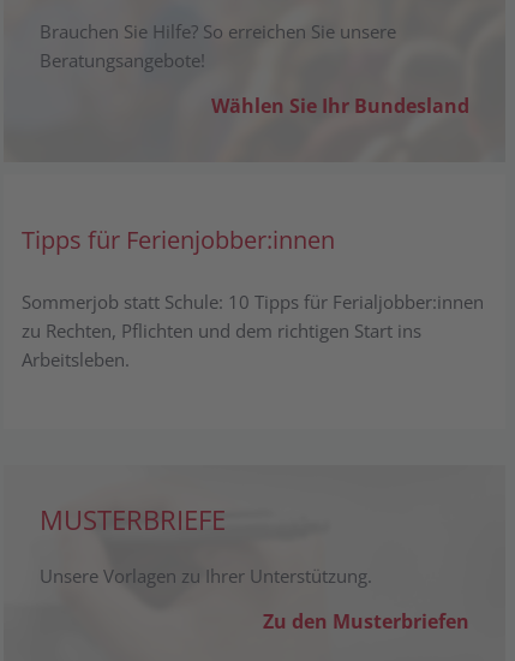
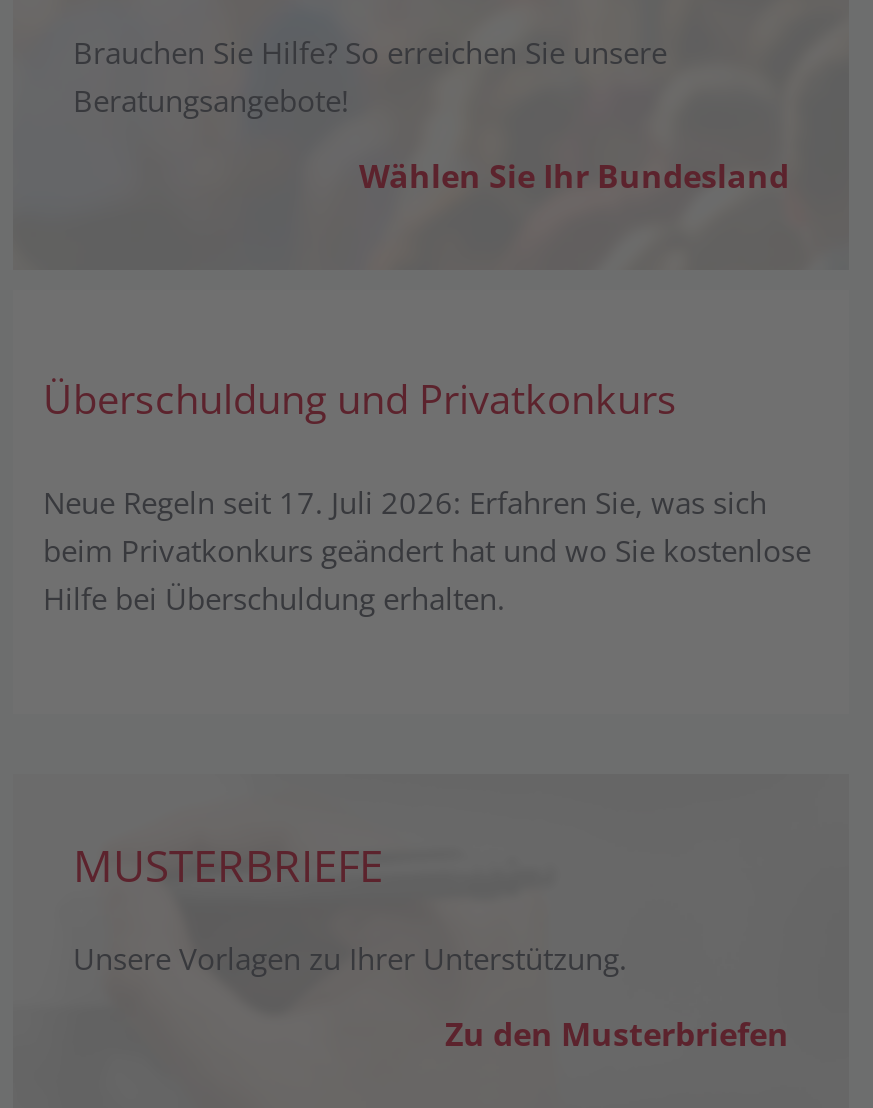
- Tipps für Ferienjobber:innen
+ Überschuldung und Privatkonkurs

- Sommerjob statt Schule: 10 Tipps für Ferialjobber:innen
- zu Rechten, Pflichten und dem richtigen Start ins
- Arbeitsleben.
+ Neue Regeln seit 17. Juli 2026: Erfahren Sie, was sich
+ beim Privatkonkurs geändert hat und wo Sie kostenlose
+ Hilfe bei Überschuldung erhalten.
